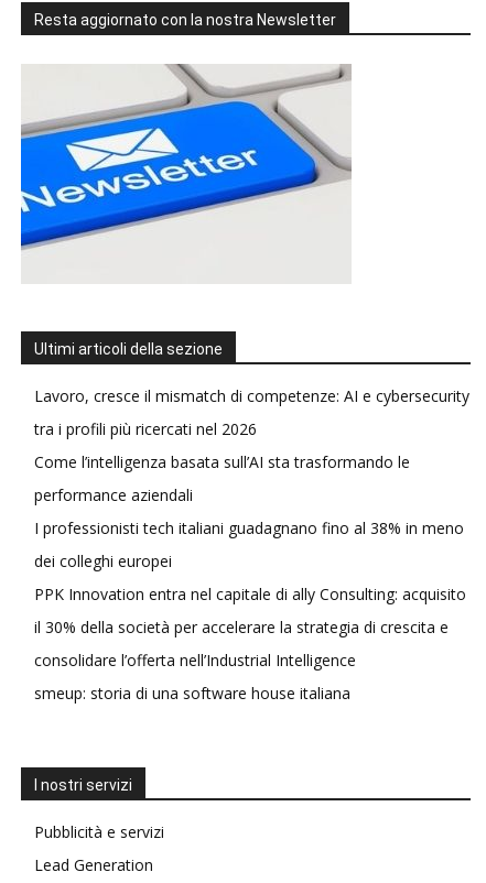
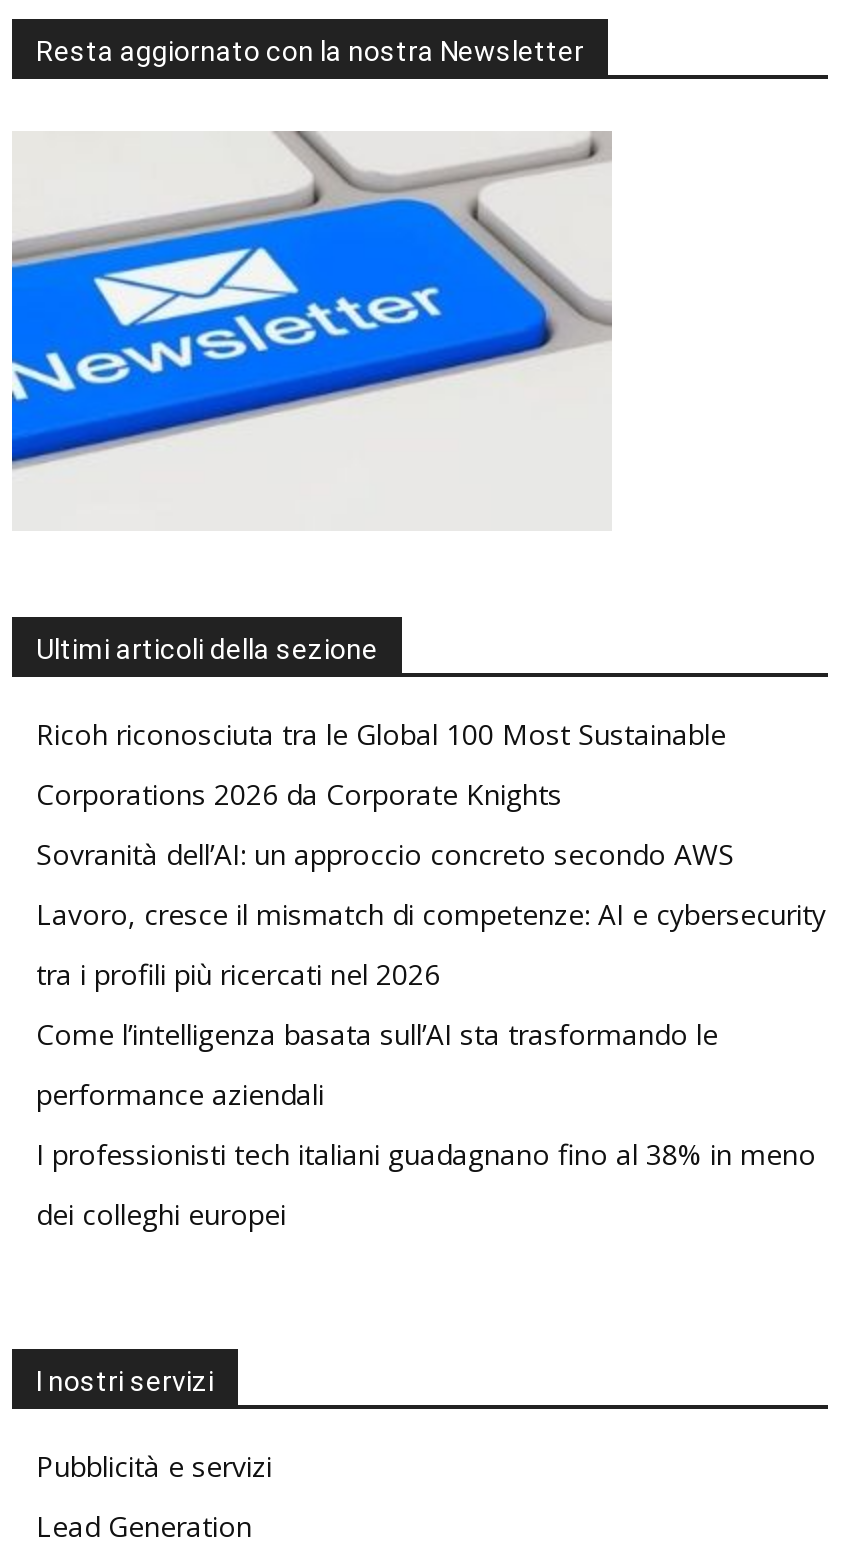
+ Ricoh riconosciuta tra le Global 100 Most Sustainable
+ Corporations 2026 da Corporate Knights
+ Sovranità dell’AI: un approccio concreto secondo AWS

moved down: Lavoro, cresce il mismatch di competenze: AI e cybersecurity | tra i profili più ricercati nel 2026 | Come l’intelligenza basata sull’AI sta trasformando le | performance aziendali | I professionisti tech italiani guadagnano fino al 38% in meno | dei colleghi europei

- PPK Innovation entra nel capitale di ally Consulting: acquisito
- il 30% della società per accelerare la strategia di crescita e
- consolidare l’offerta nell’Industrial Intelligence
- smeup: storia di una software house italiana
